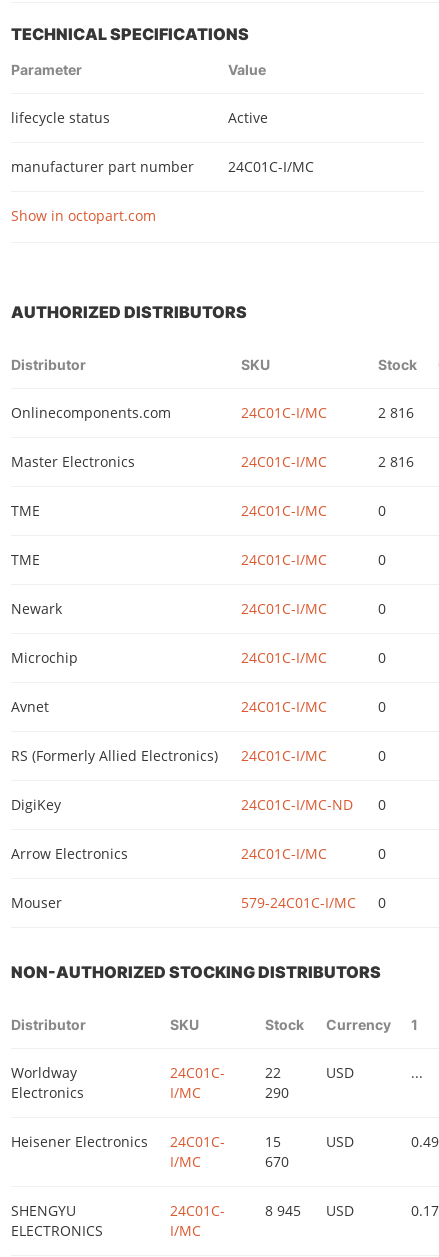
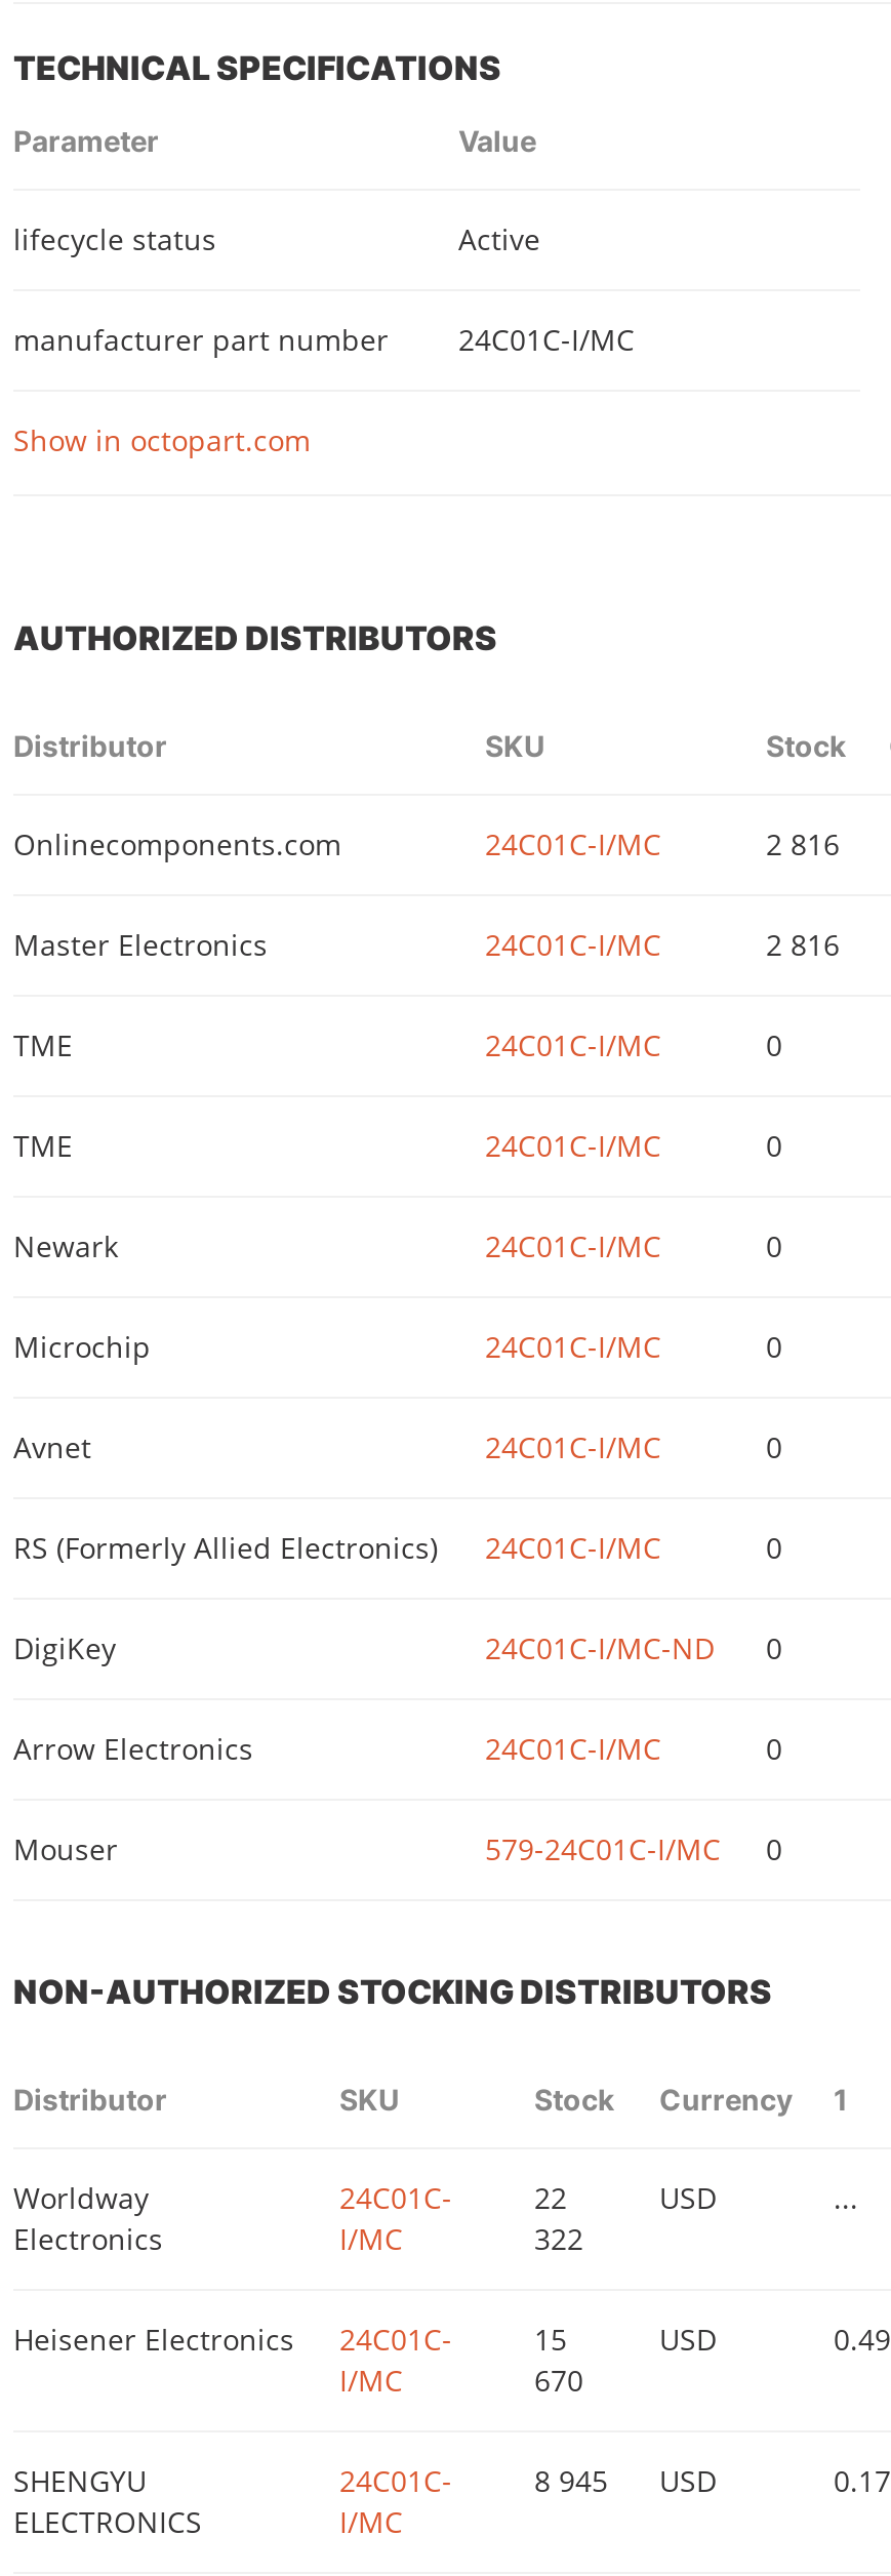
- 290
+ 322
